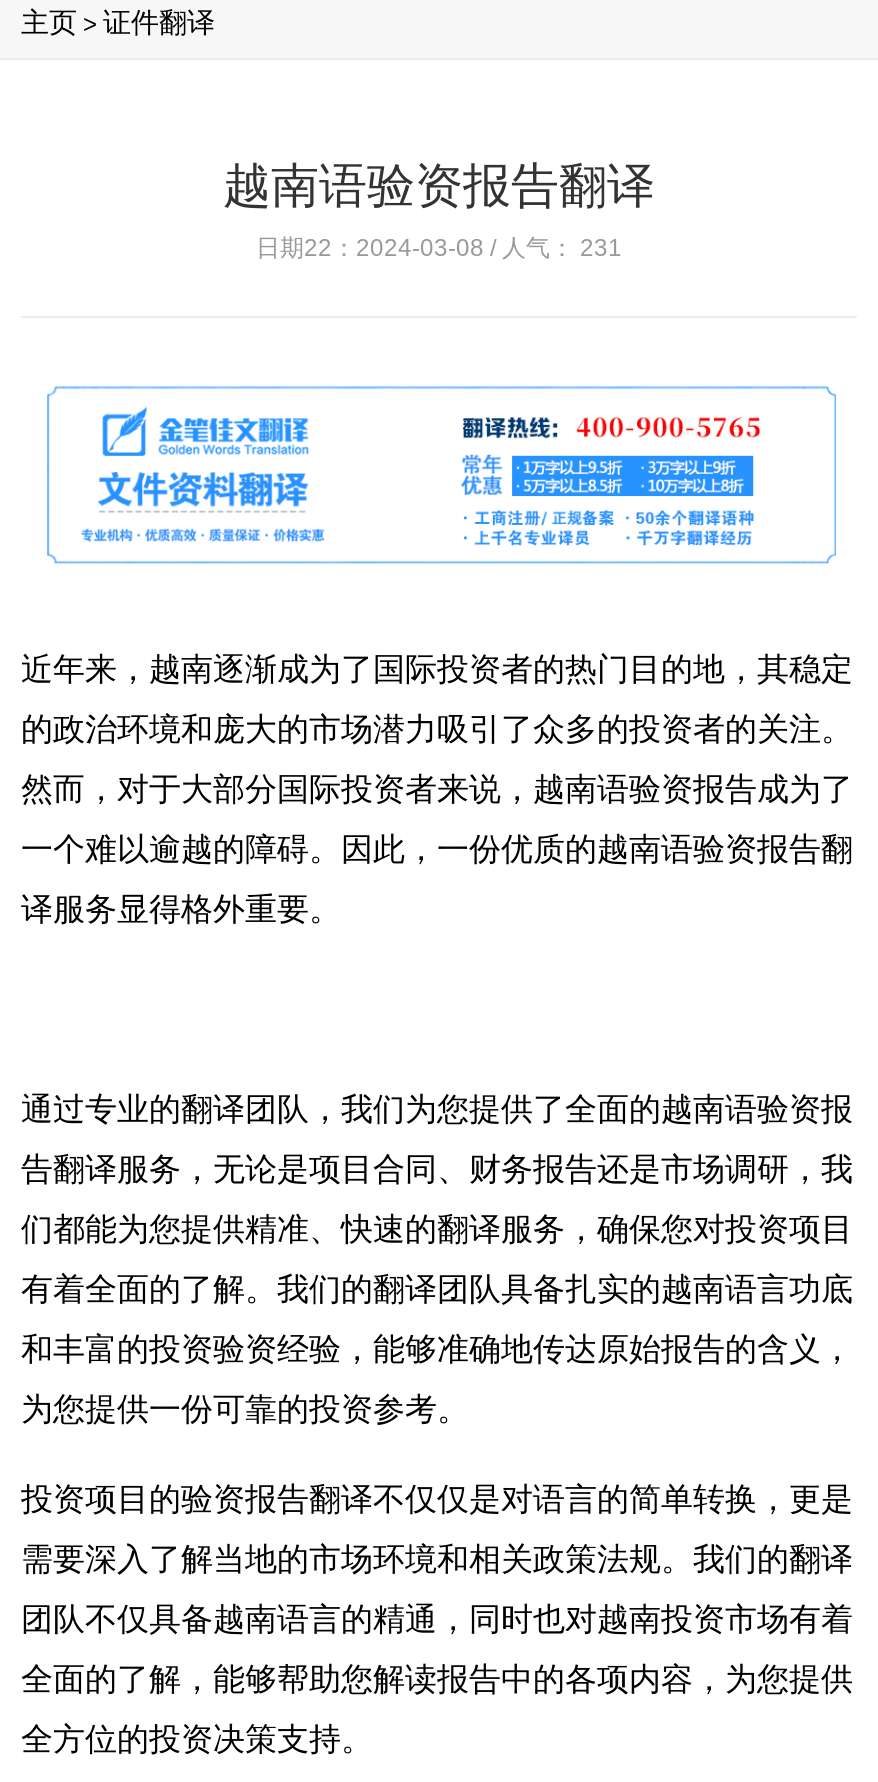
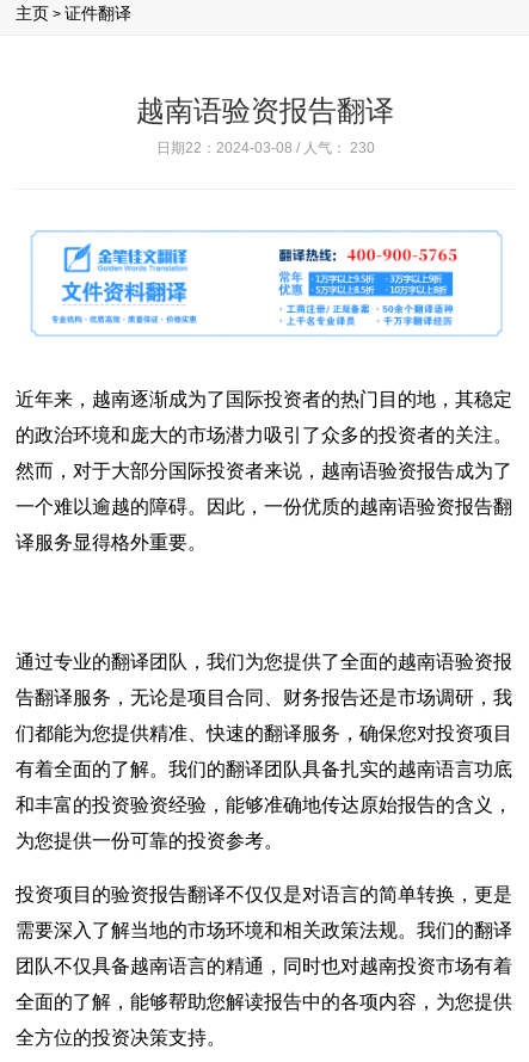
- 日期22：2024-03-08 / 人气：231
+ 日期22：2024-03-08 / 人气：230
